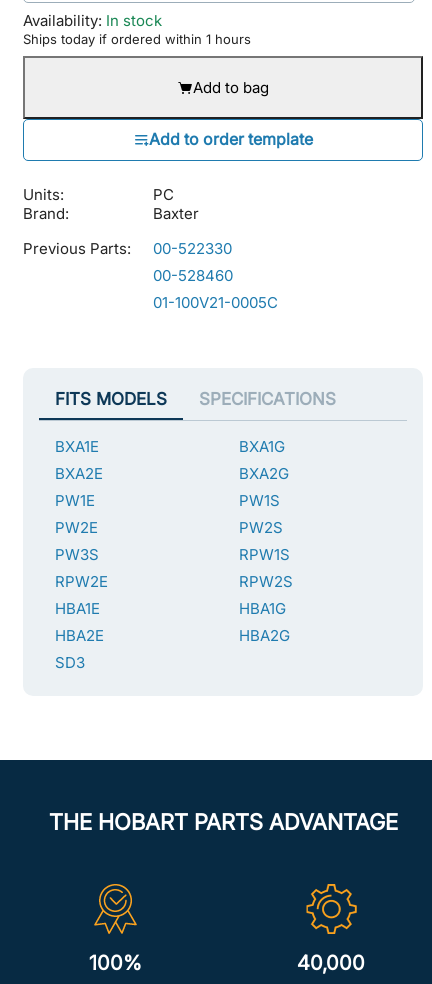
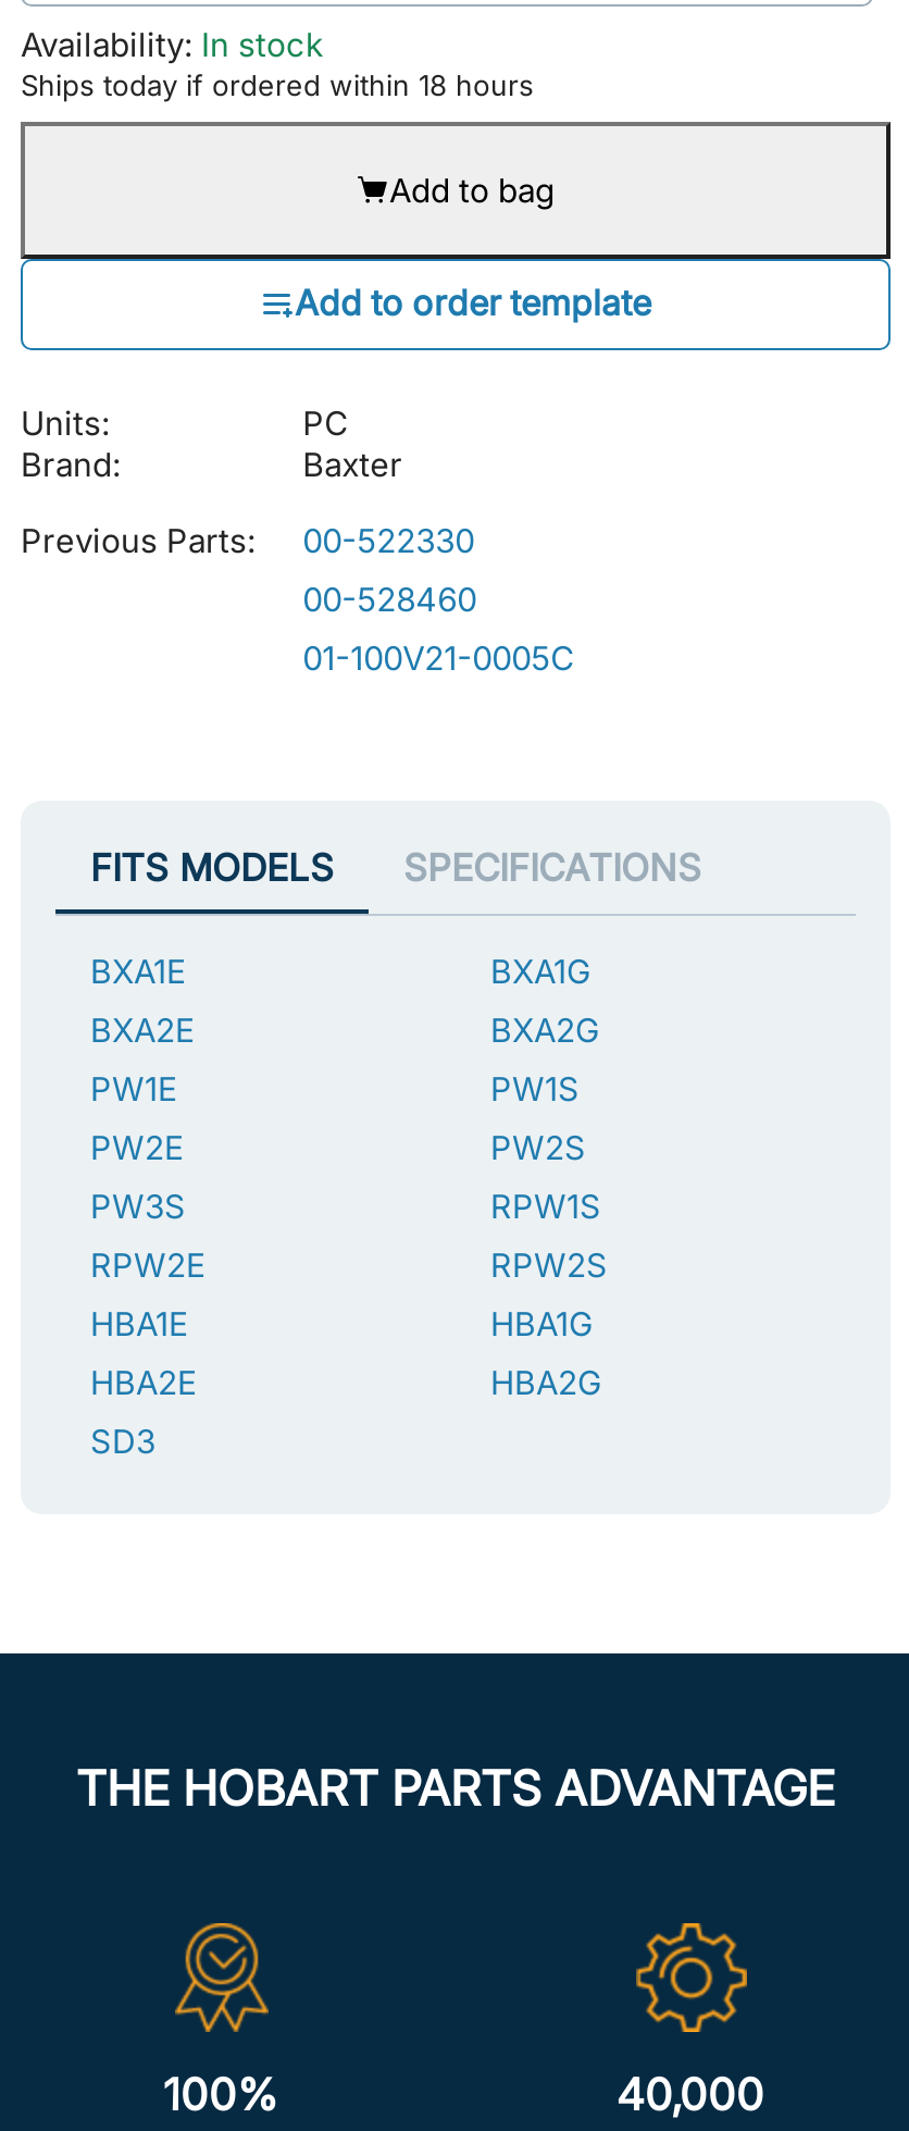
- Ships today if ordered within 1 hours
+ Ships today if ordered within 18 hours
